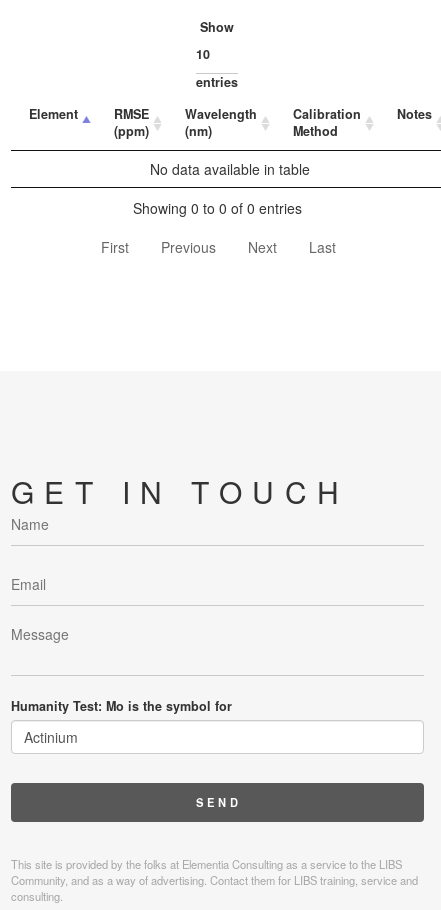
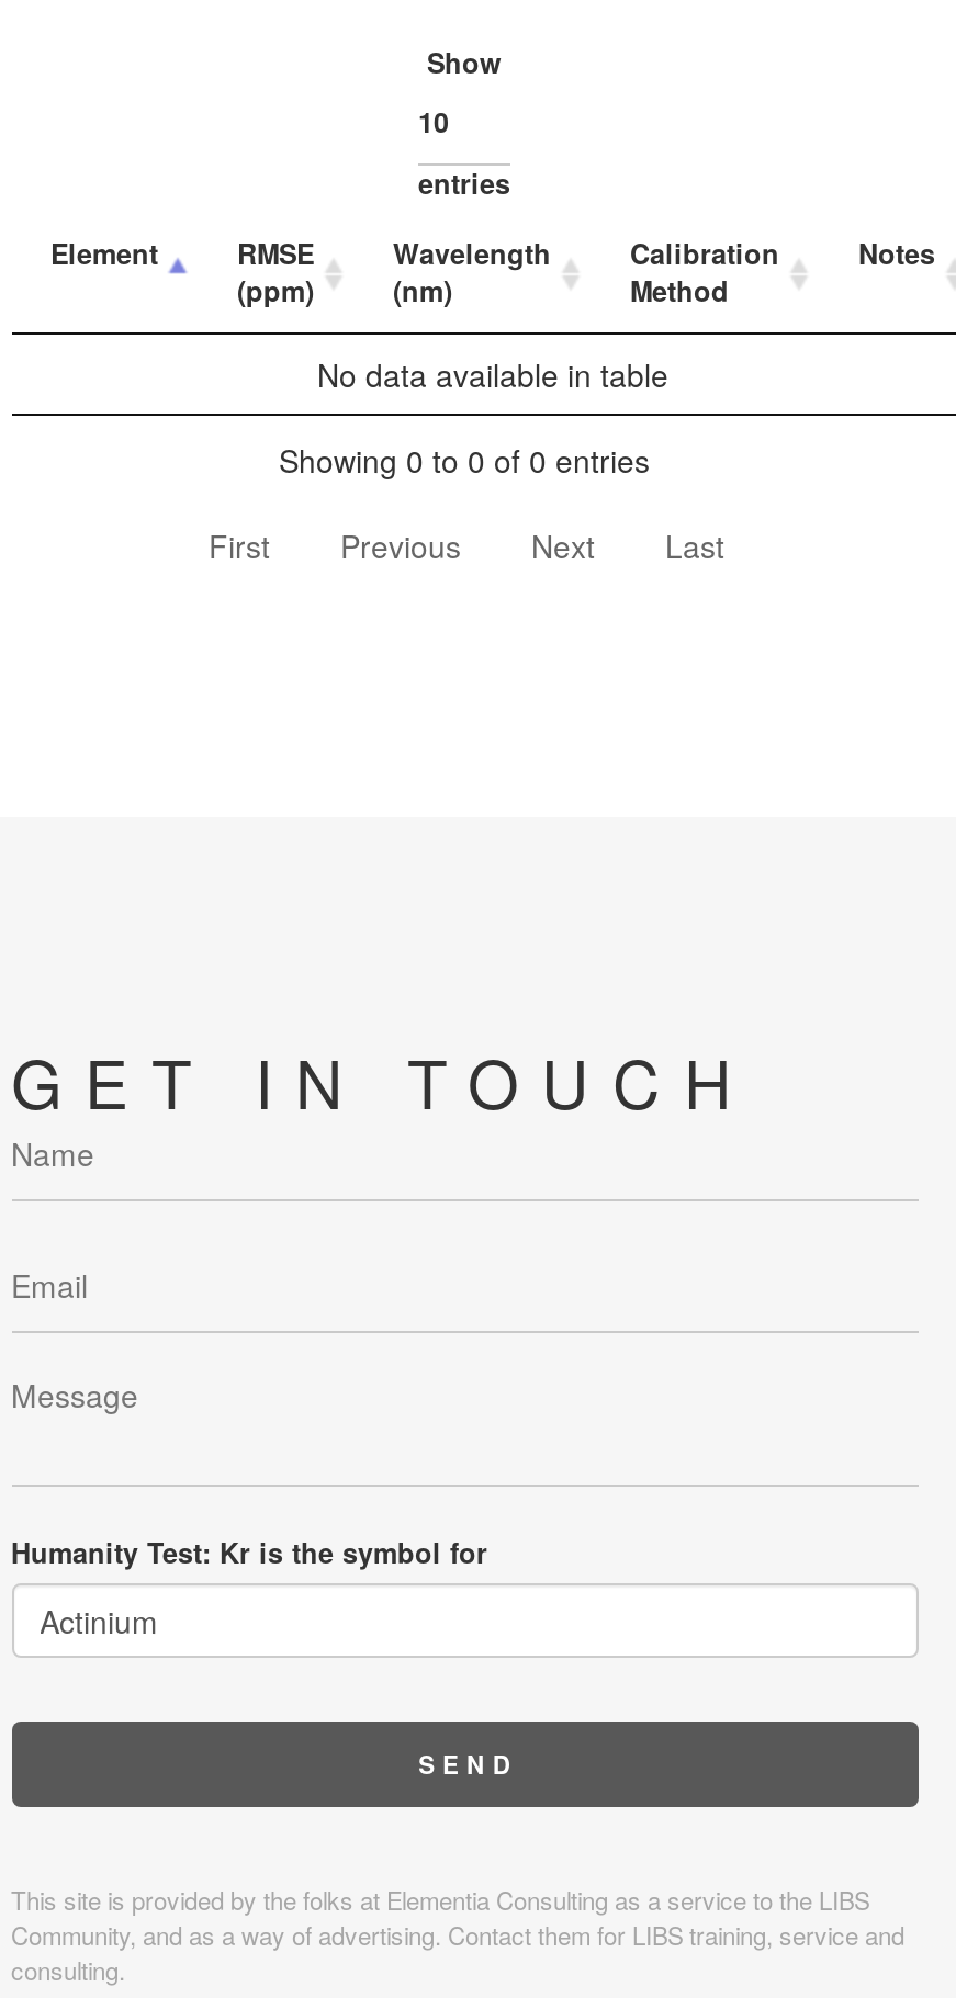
- Humanity Test: Mo is the symbol for
+ Humanity Test: Kr is the symbol for
